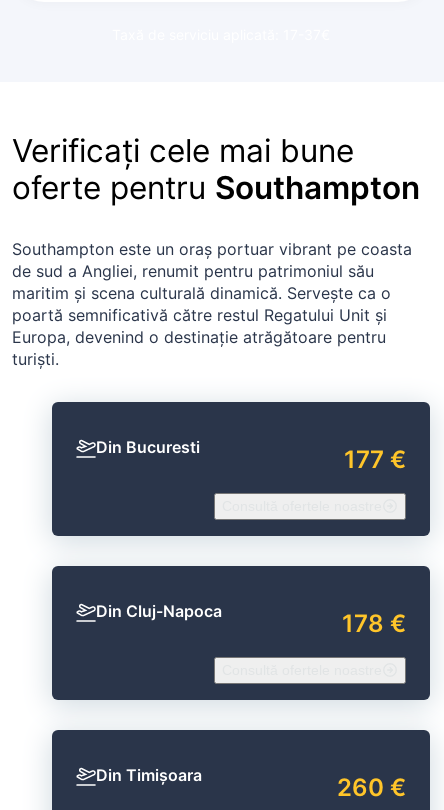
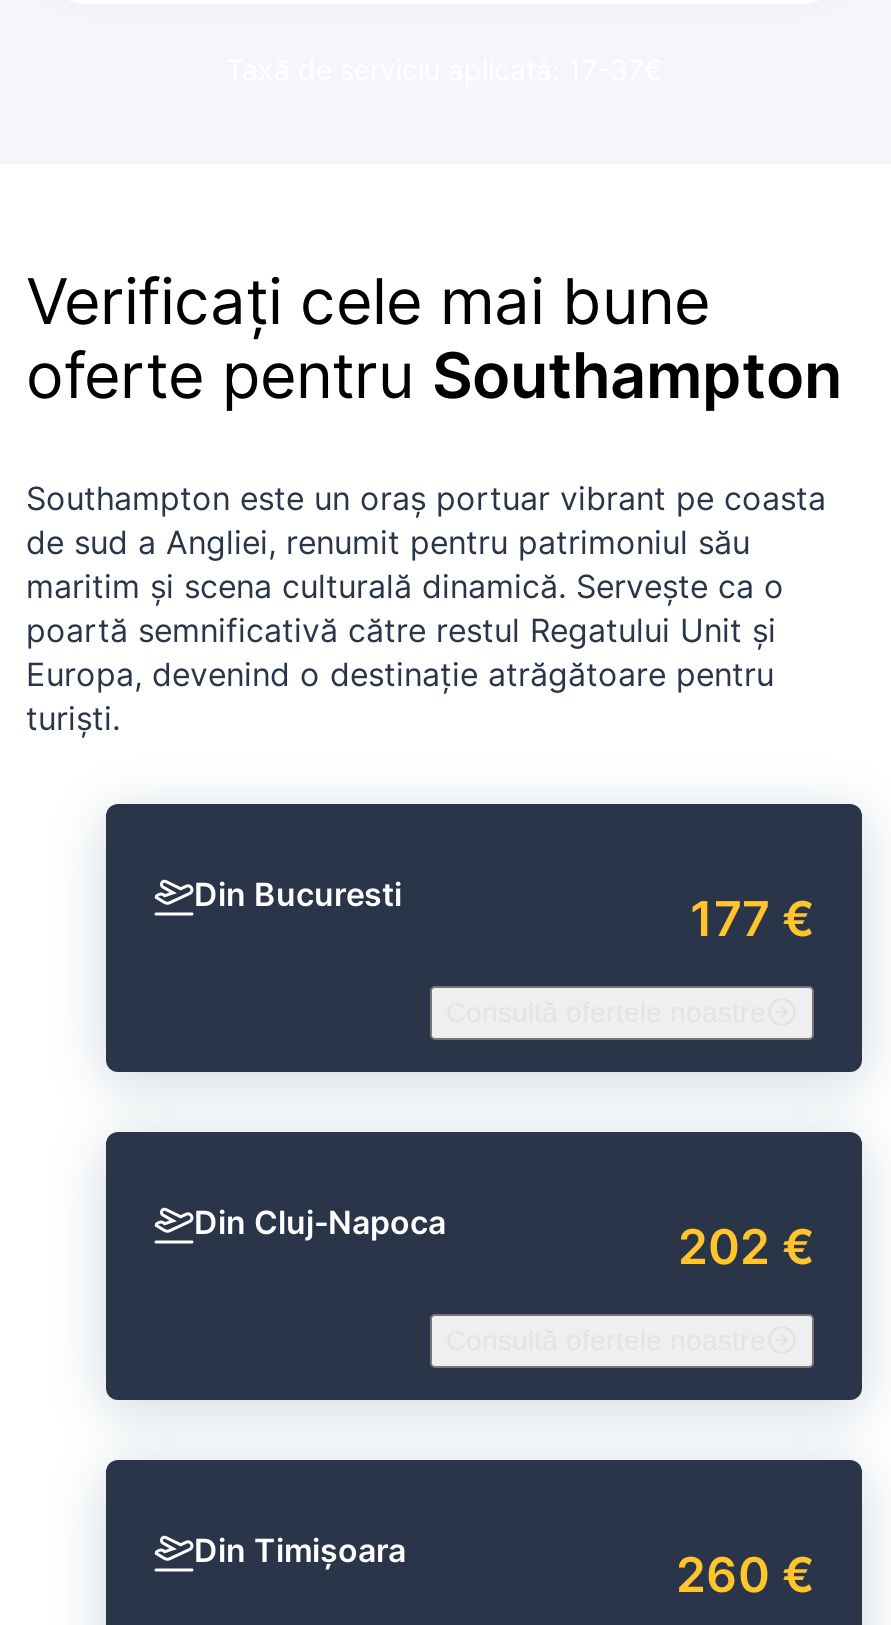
- 178 €
+ 202 €
